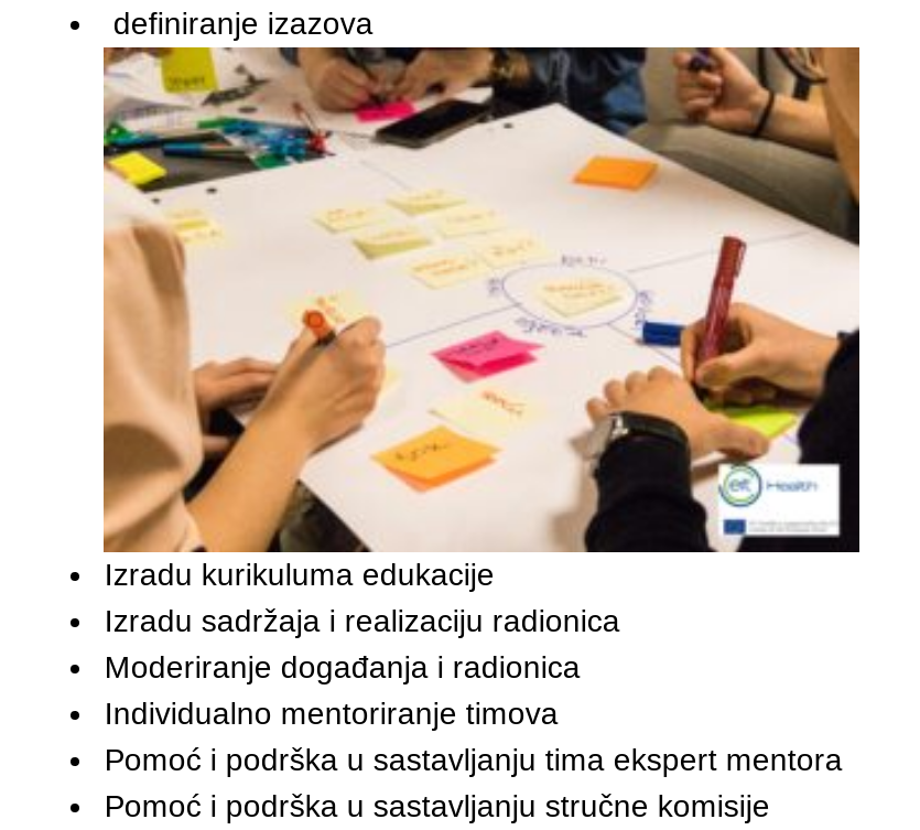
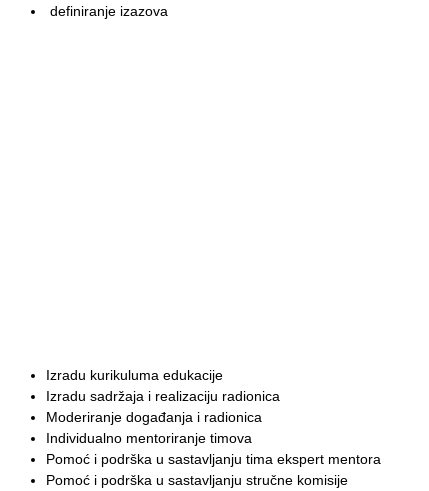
- [image]
